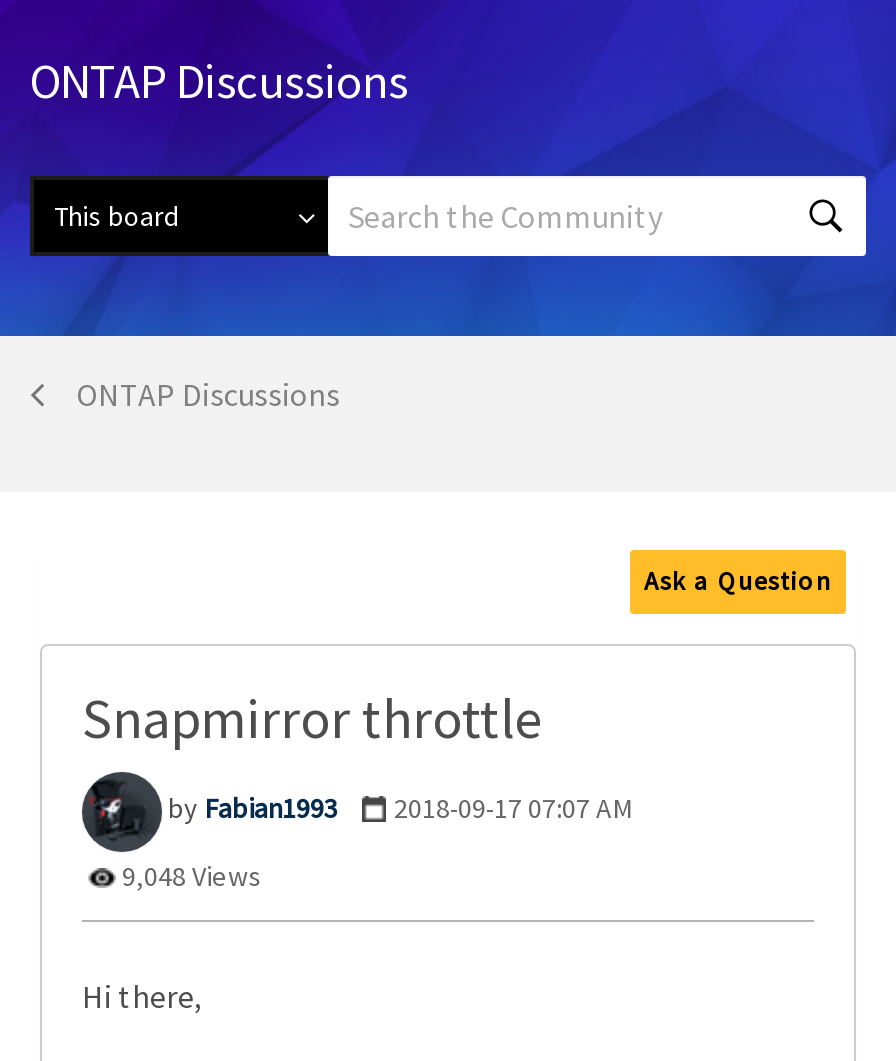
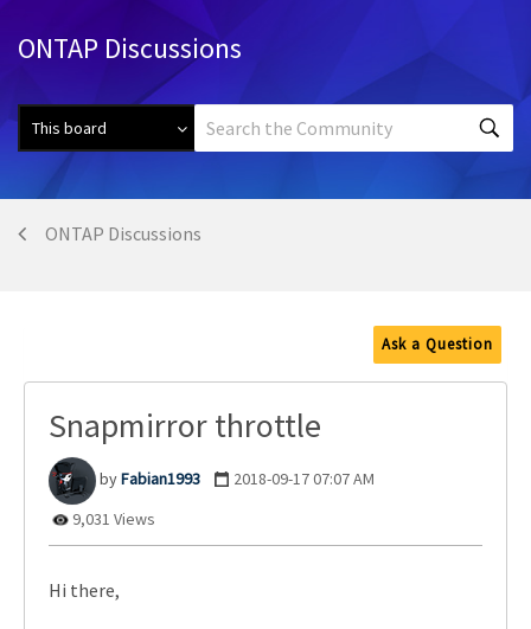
- 9,048 Views
+ 9,031 Views
